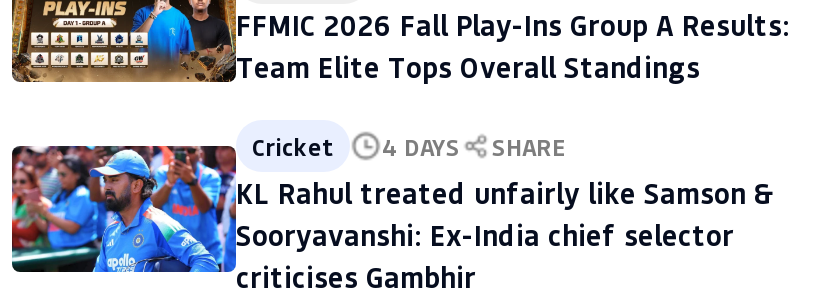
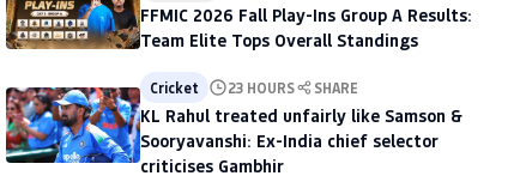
- Cricket 4 DAYS SHARE
+ Cricket 23 HOURS SHARE
